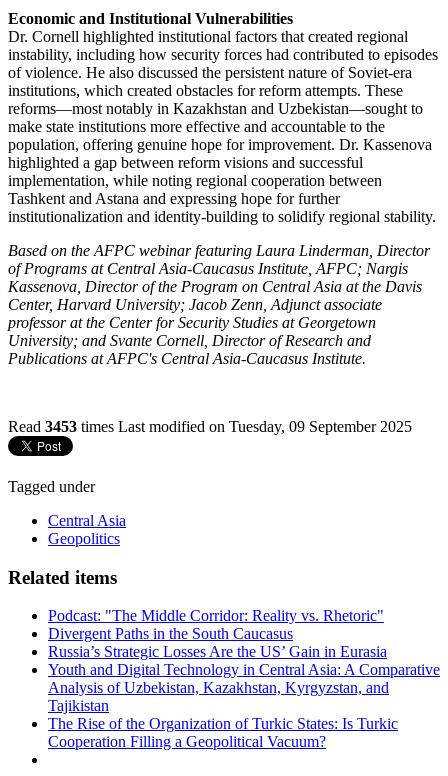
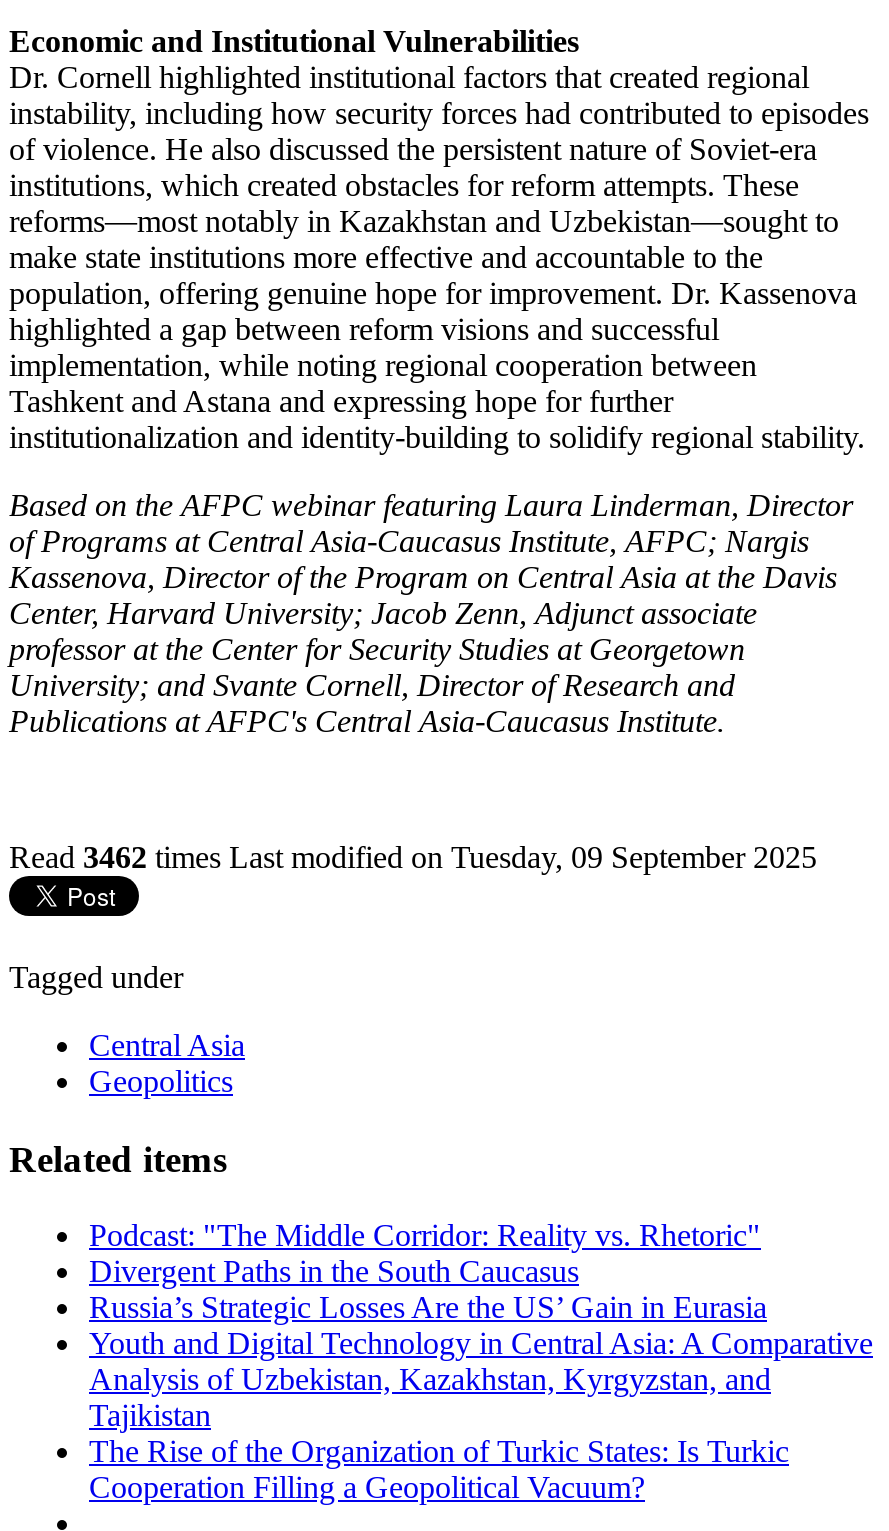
- Read 3453 times Last modified on Tuesday, 09 September 2025
+ Read 3462 times Last modified on Tuesday, 09 September 2025
